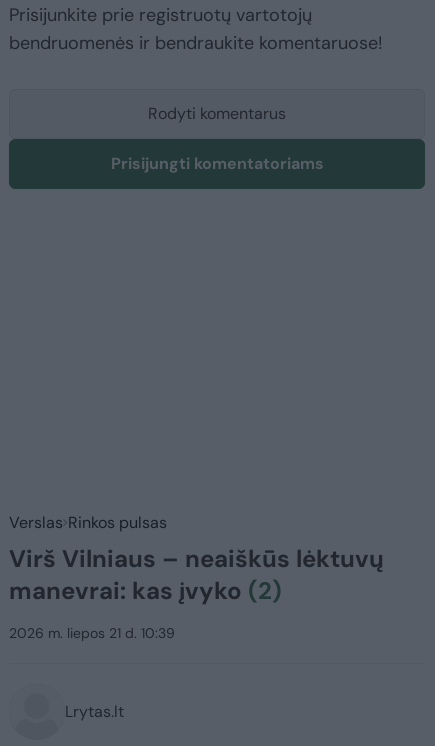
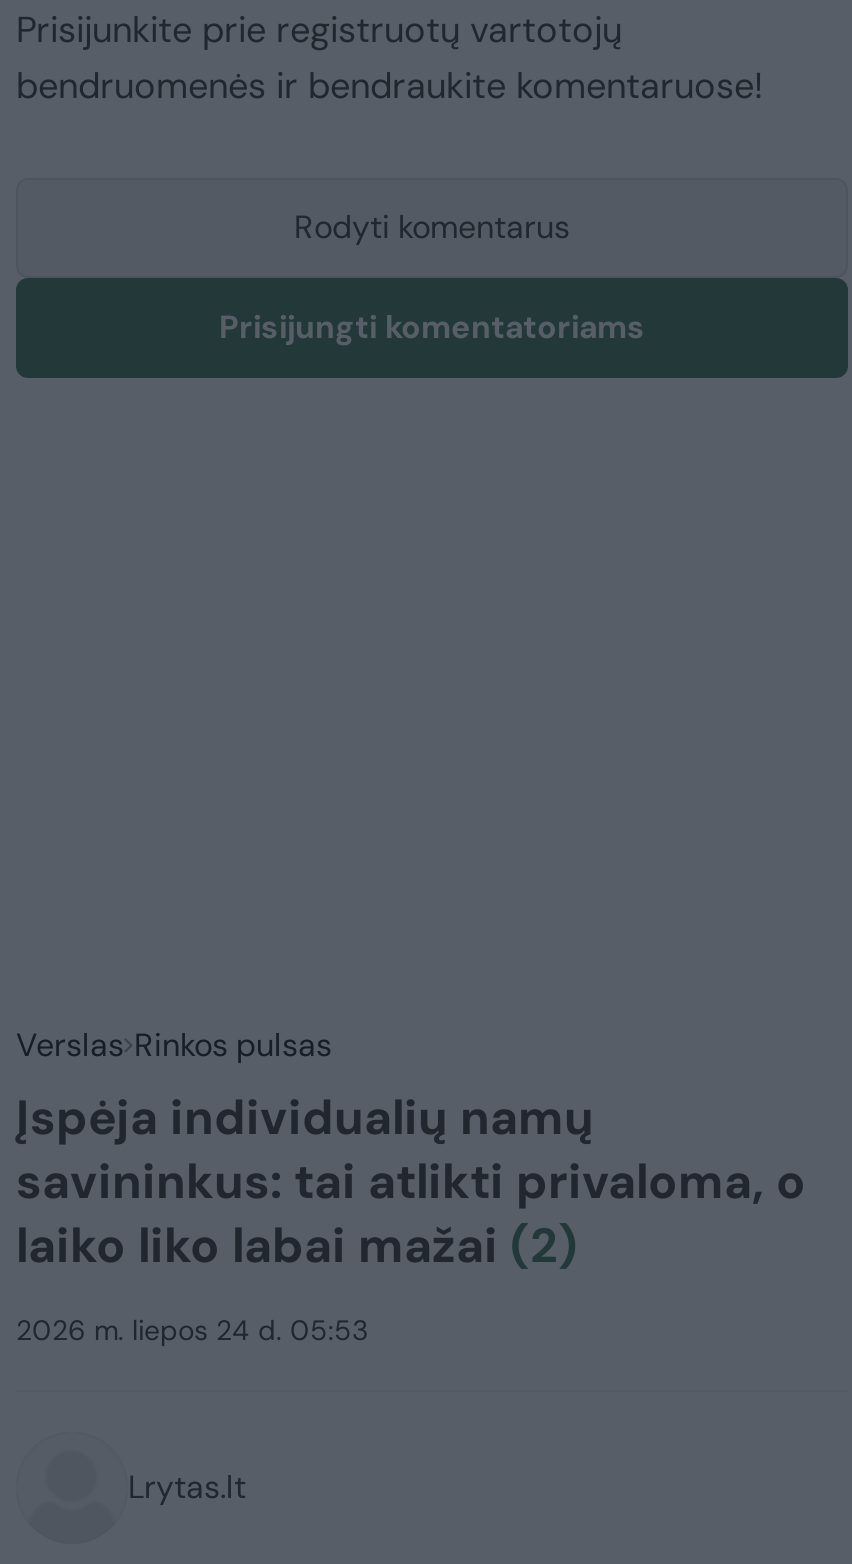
- Virš Vilniaus – neaiškūs lėktuvų
- manevrai: kas įvyko (2)
+ Įspėja individualių namų
+ savininkus: tai atlikti privaloma, o
+ laiko liko labai mažai (2)

- 2026 m. liepos 21 d. 10:39
+ 2026 m. liepos 24 d. 05:53
